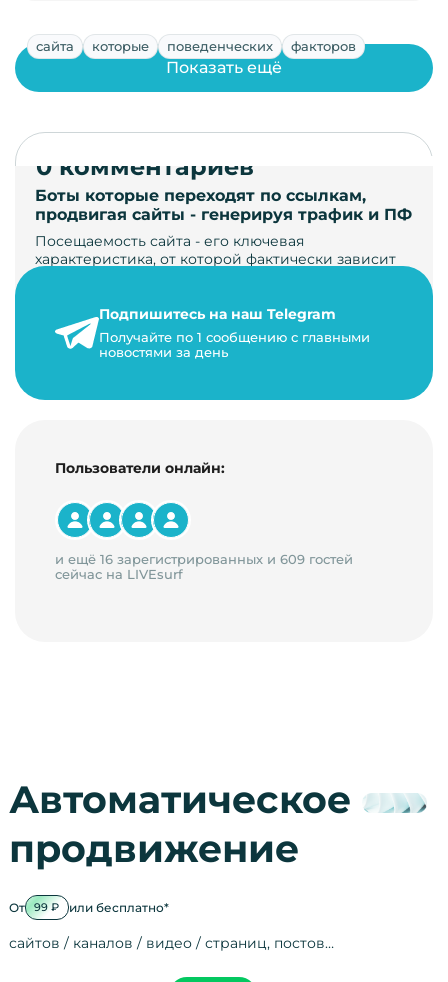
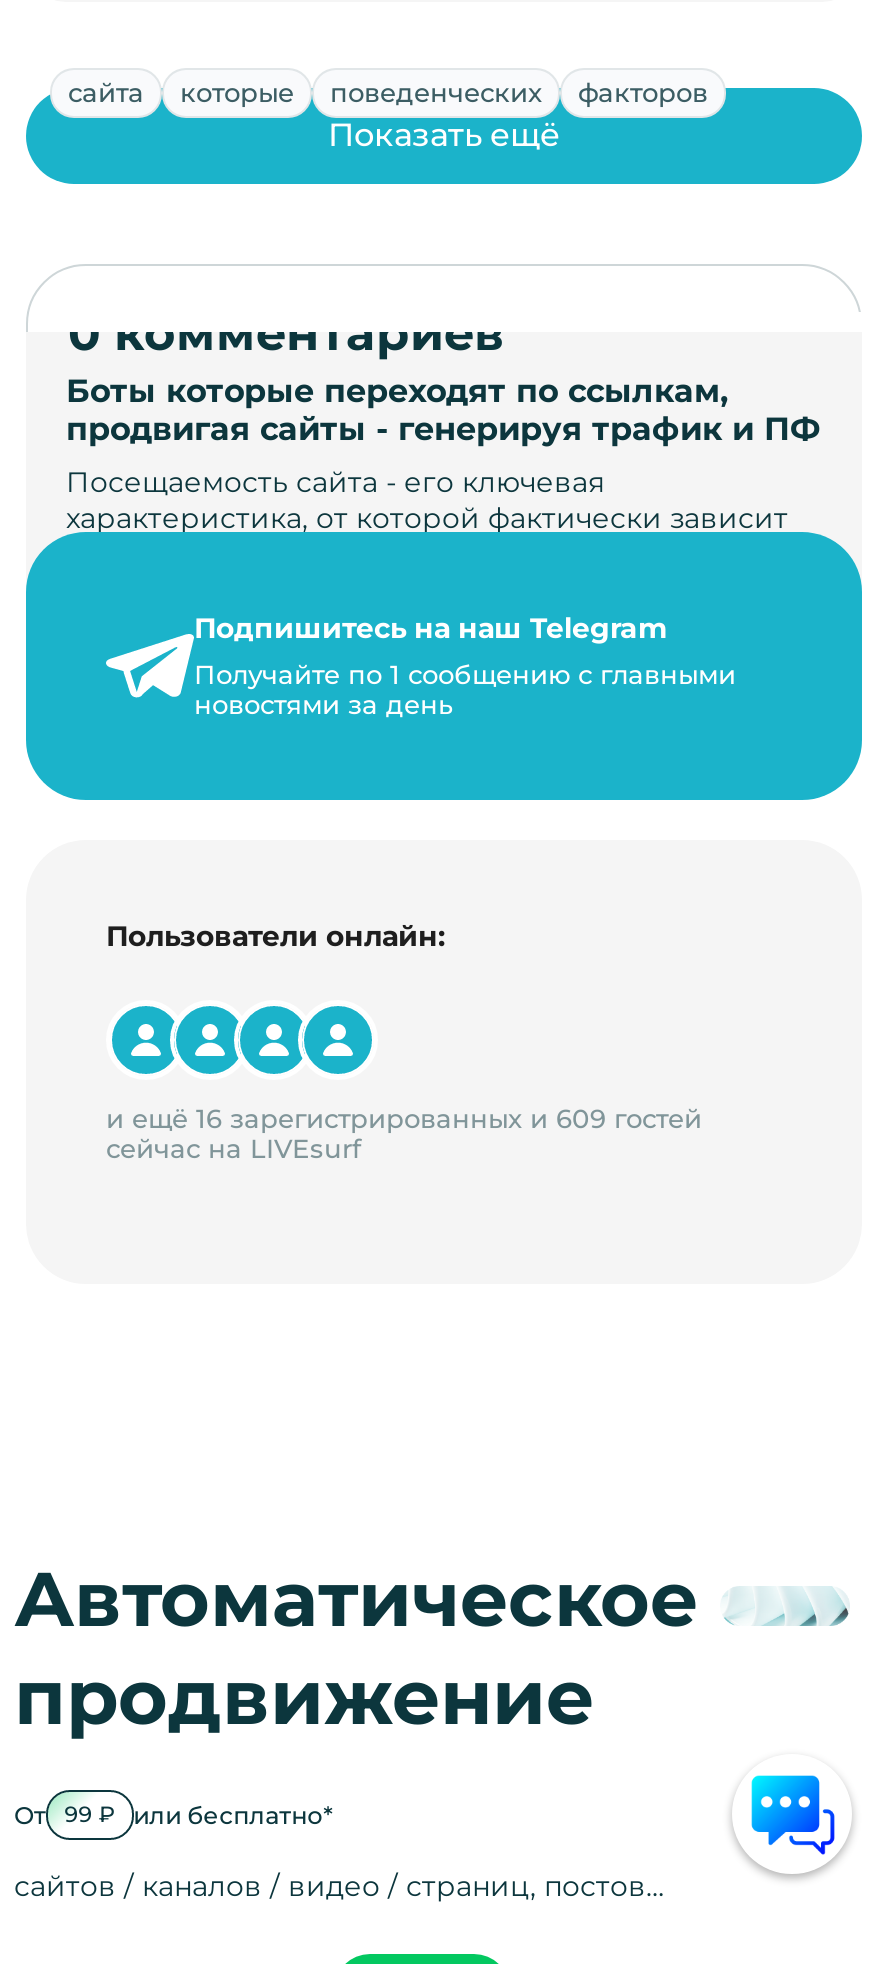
+ [image]
